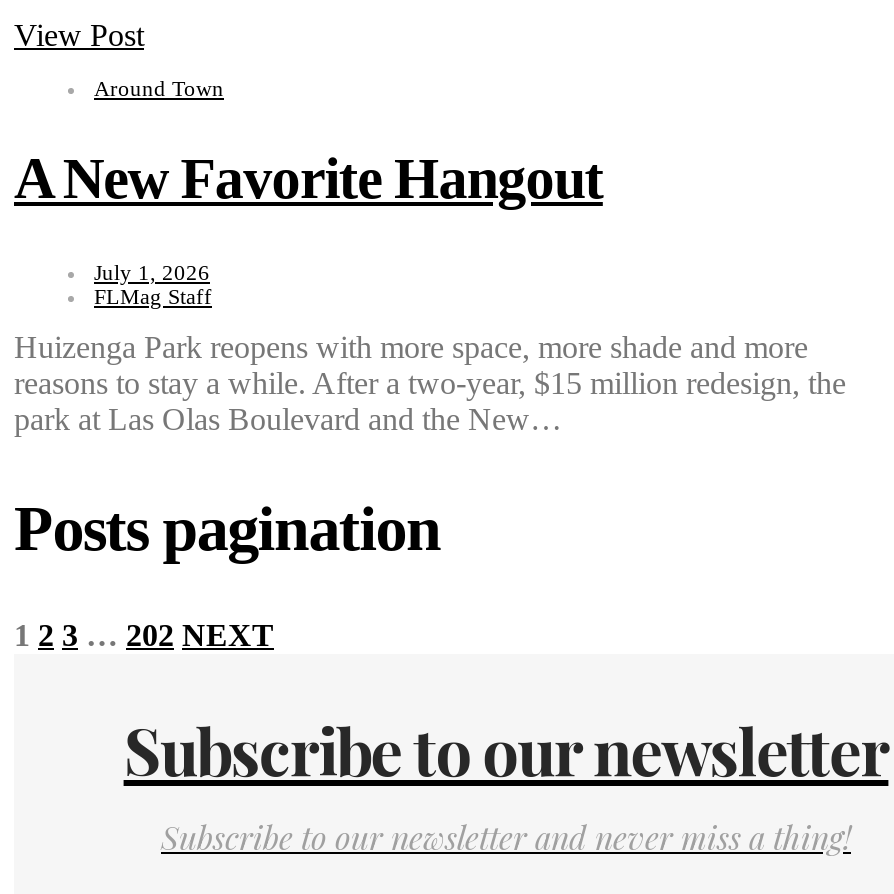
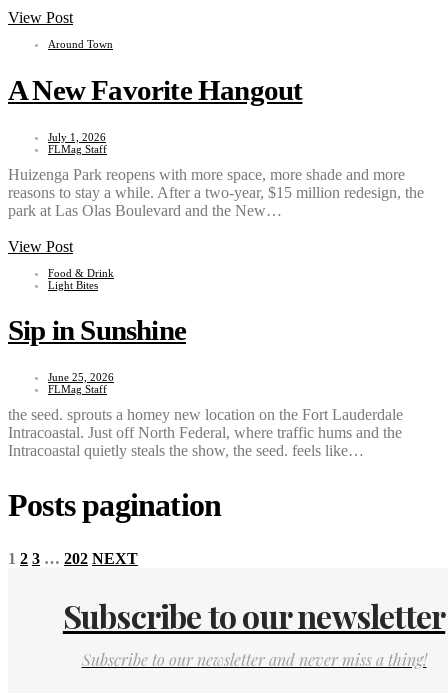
+ View Post
+ Food & Drink
+ Light Bites
+ Sip in Sunshine
+ June 25, 2026
+ FLMag Staff
+ the seed. sprouts a homey new location on the Fort Lauderdale
+ Intracoastal. Just off North Federal, where traffic hums and the
+ Intracoastal quietly steals the show, the seed. feels like…
